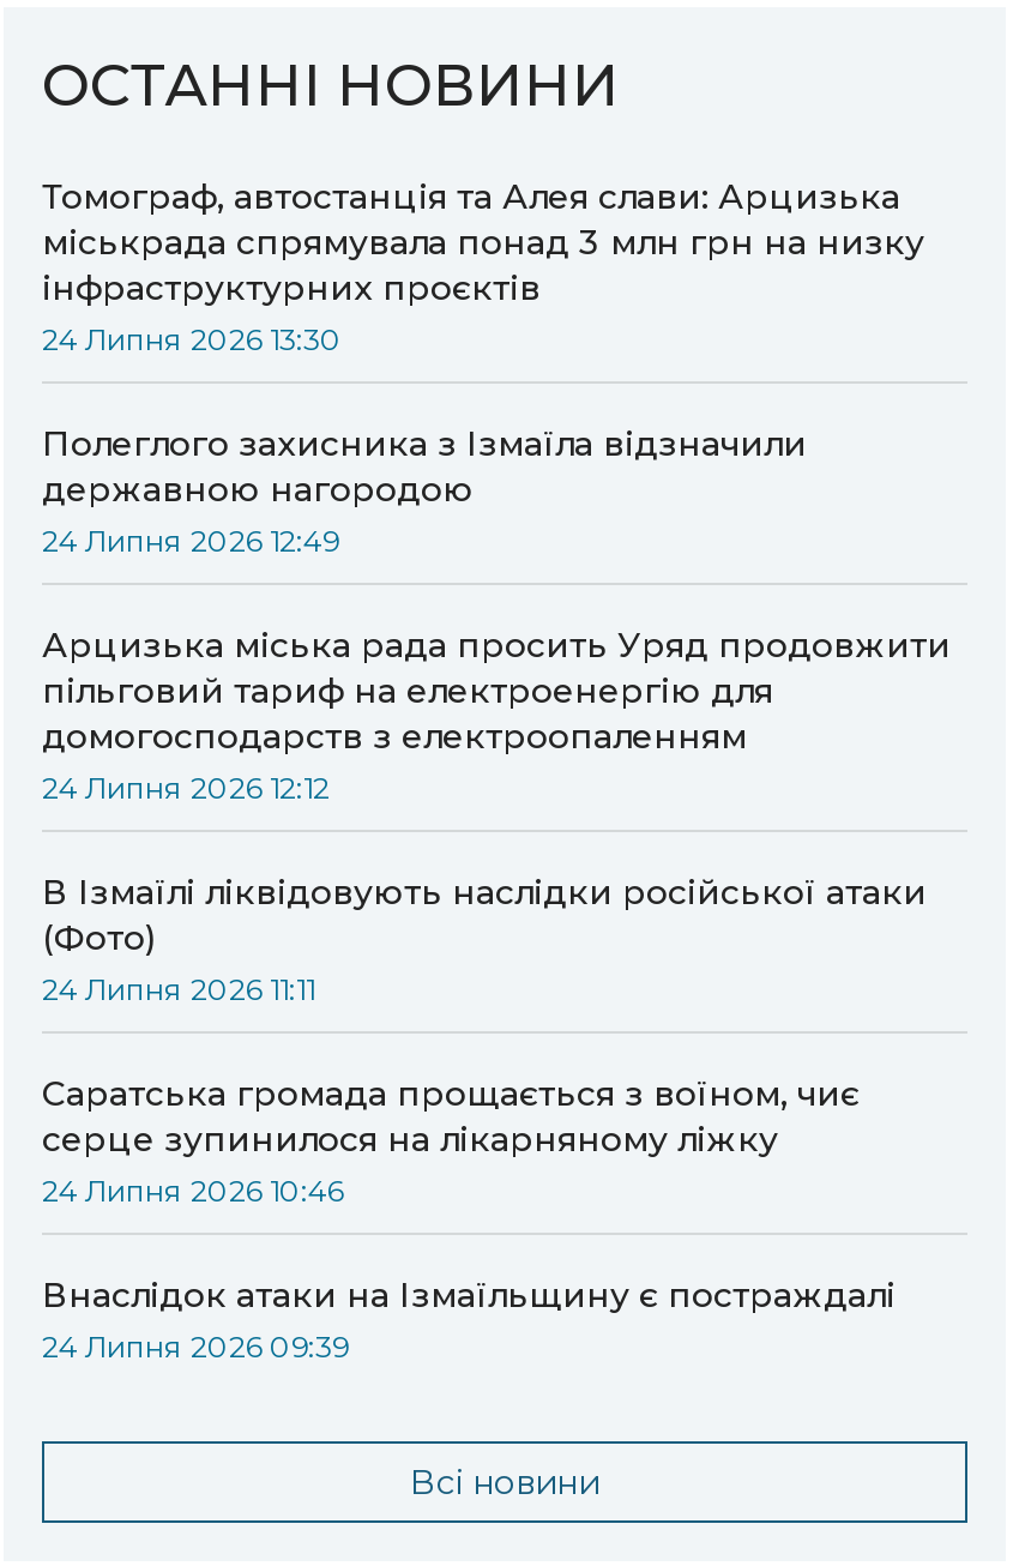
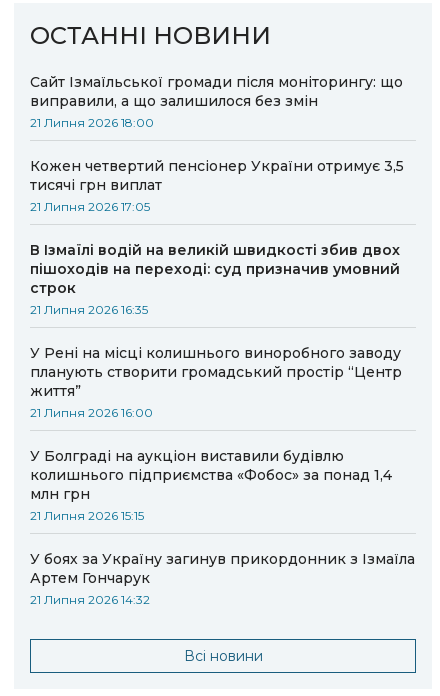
- Томограф, автостанція та Алея слави: Арцизька
- міськрада спрямувала понад 3 млн грн на низку
- інфраструктурних проєктів
- 24 Липня 2026 13:30
+ Сайт Ізмаїльської громади після моніторингу: що
+ виправили, а що залишилося без змін
+ 21 Липня 2026 18:00

- Полеглого захисника з Ізмаїла відзначили
- державною нагородою
- 24 Липня 2026 12:49
+ Кожен четвертий пенсіонер України отримує 3,5
+ тисячі грн виплат
+ 21 Липня 2026 17:05

- Арцизька міська рада просить Уряд продовжити
- пільговий тариф на електроенергію для
- домогосподарств з електроопаленням
- 24 Липня 2026 12:12
+ В Ізмаїлі водій на великій швидкості збив двох
+ пішоходів на переході: суд призначив умовний
+ строк
+ 21 Липня 2026 16:35

- В Ізмаїлі ліквідовують наслідки російської атаки
- (Фото)
- 24 Липня 2026 11:11
+ У Рені на місці колишнього виноробного заводу
+ планують створити громадський простір “Центр
+ життя”
+ 21 Липня 2026 16:00

- Саратська громада прощається з воїном, чиє
- серце зупинилося на лікарняному ліжку
- 24 Липня 2026 10:46
+ У Болграді на аукціон виставили будівлю
+ колишнього підприємства «Фобос» за понад 1,4
+ млн грн
+ 21 Липня 2026 15:15

- Внаслідок атаки на Ізмаїльщину є постраждалі
- 24 Липня 2026 09:39
+ У боях за Україну загинув прикордонник з Ізмаїла
+ Артем Гончарук
+ 21 Липня 2026 14:32
